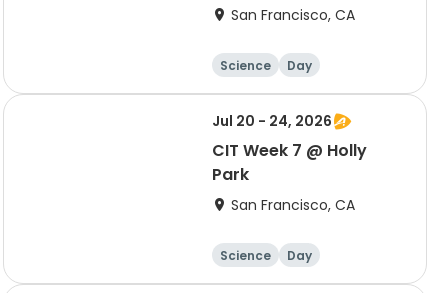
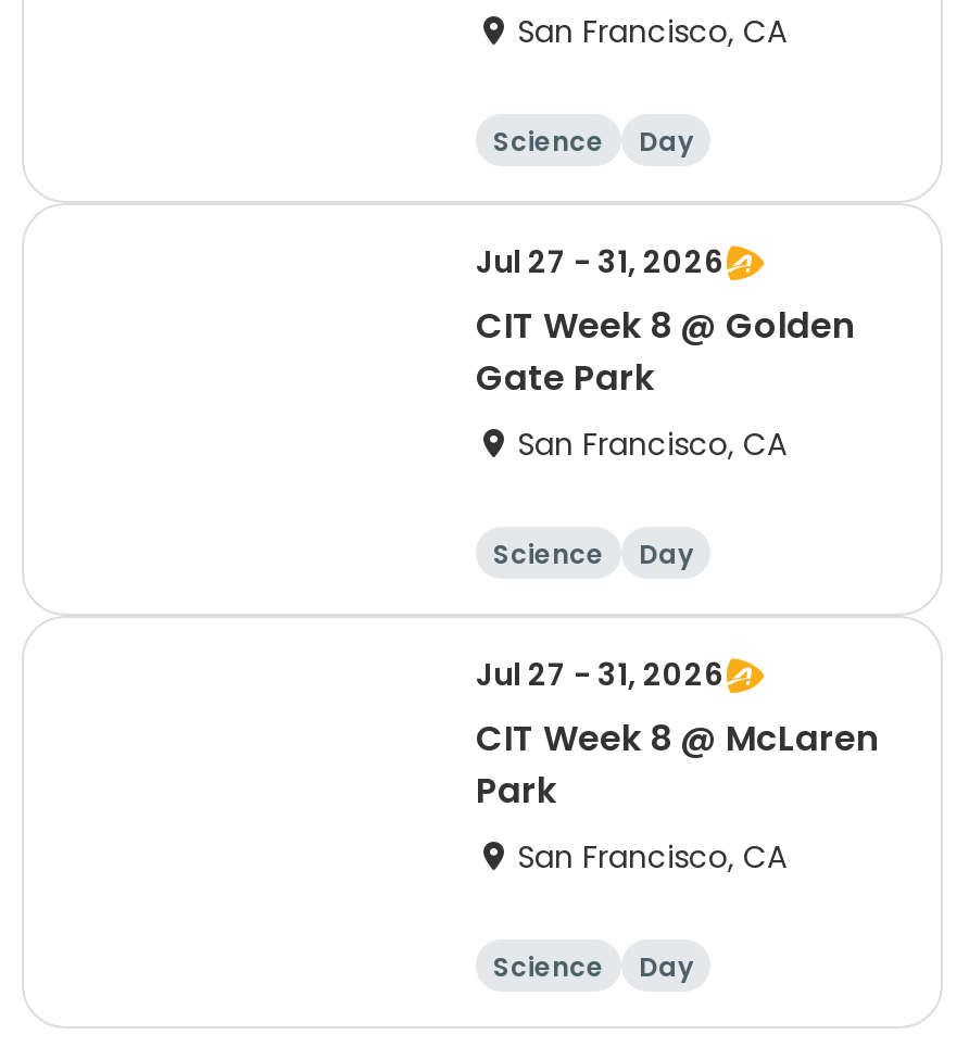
- Jul 20 - 24, 2026
- CIT Week 7 @ Holly
+ Jul 27 - 31, 2026
+ CIT Week 8 @ Golden
+ Gate Park
+ San Francisco, CA
+ Science
+ Day
+ Jul 27 - 31, 2026
+ CIT Week 8 @ McLaren
